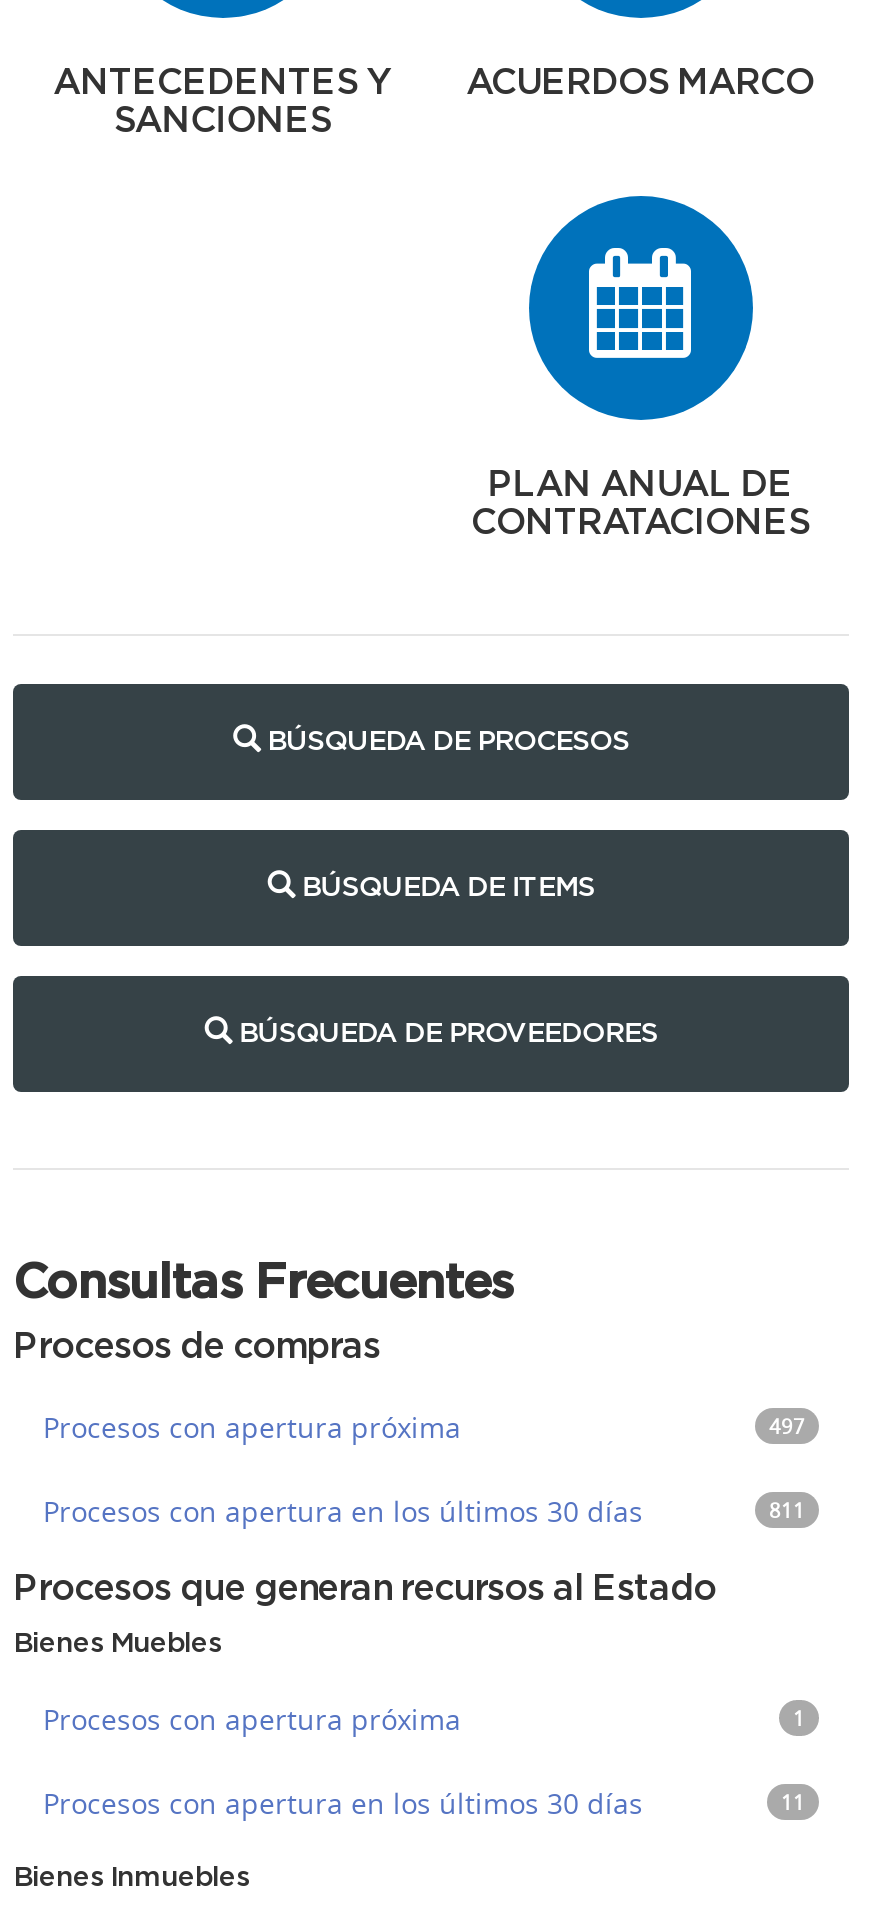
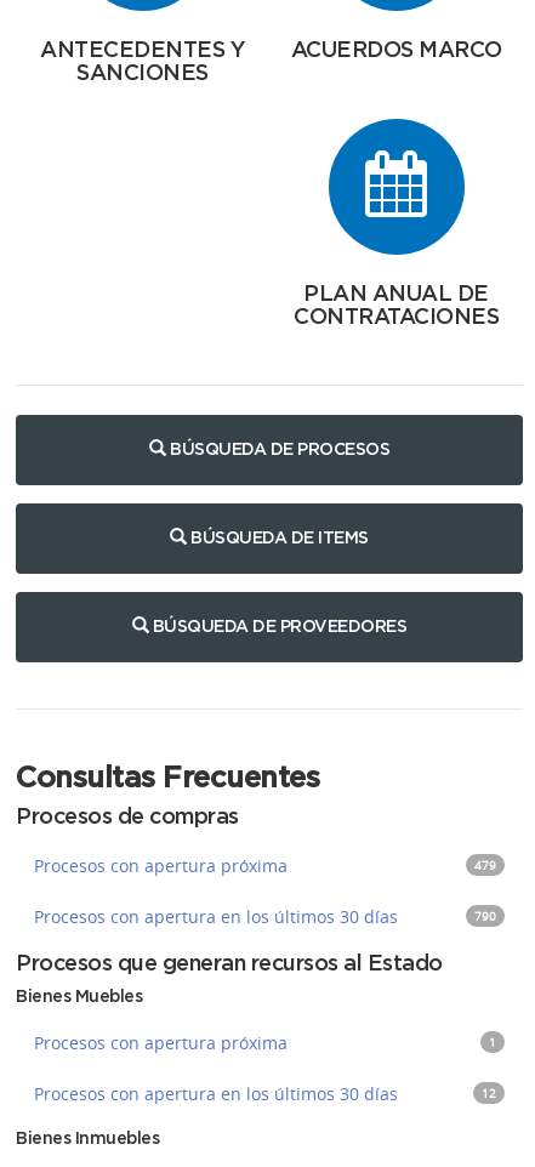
- 497
+ 479

- 811
+ 790

- 11
+ 12
